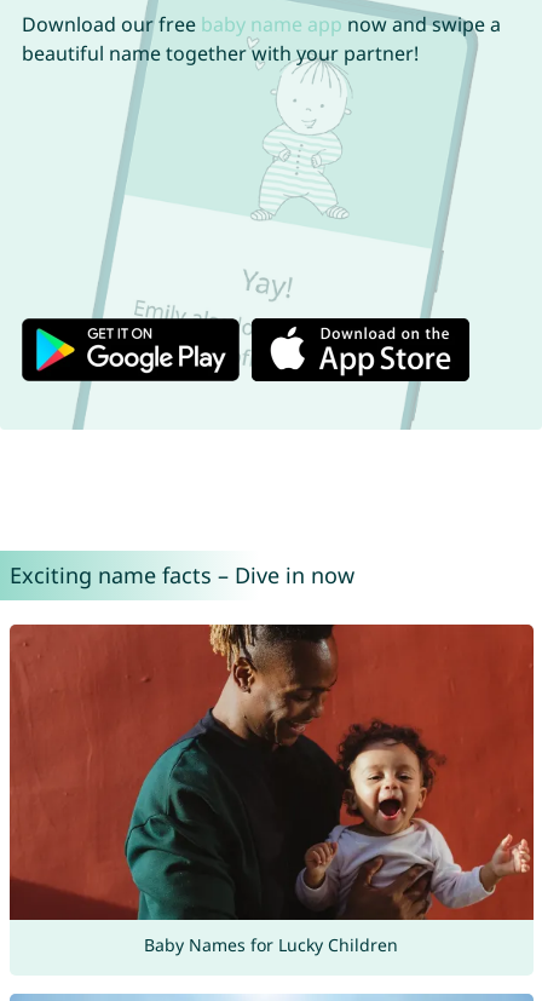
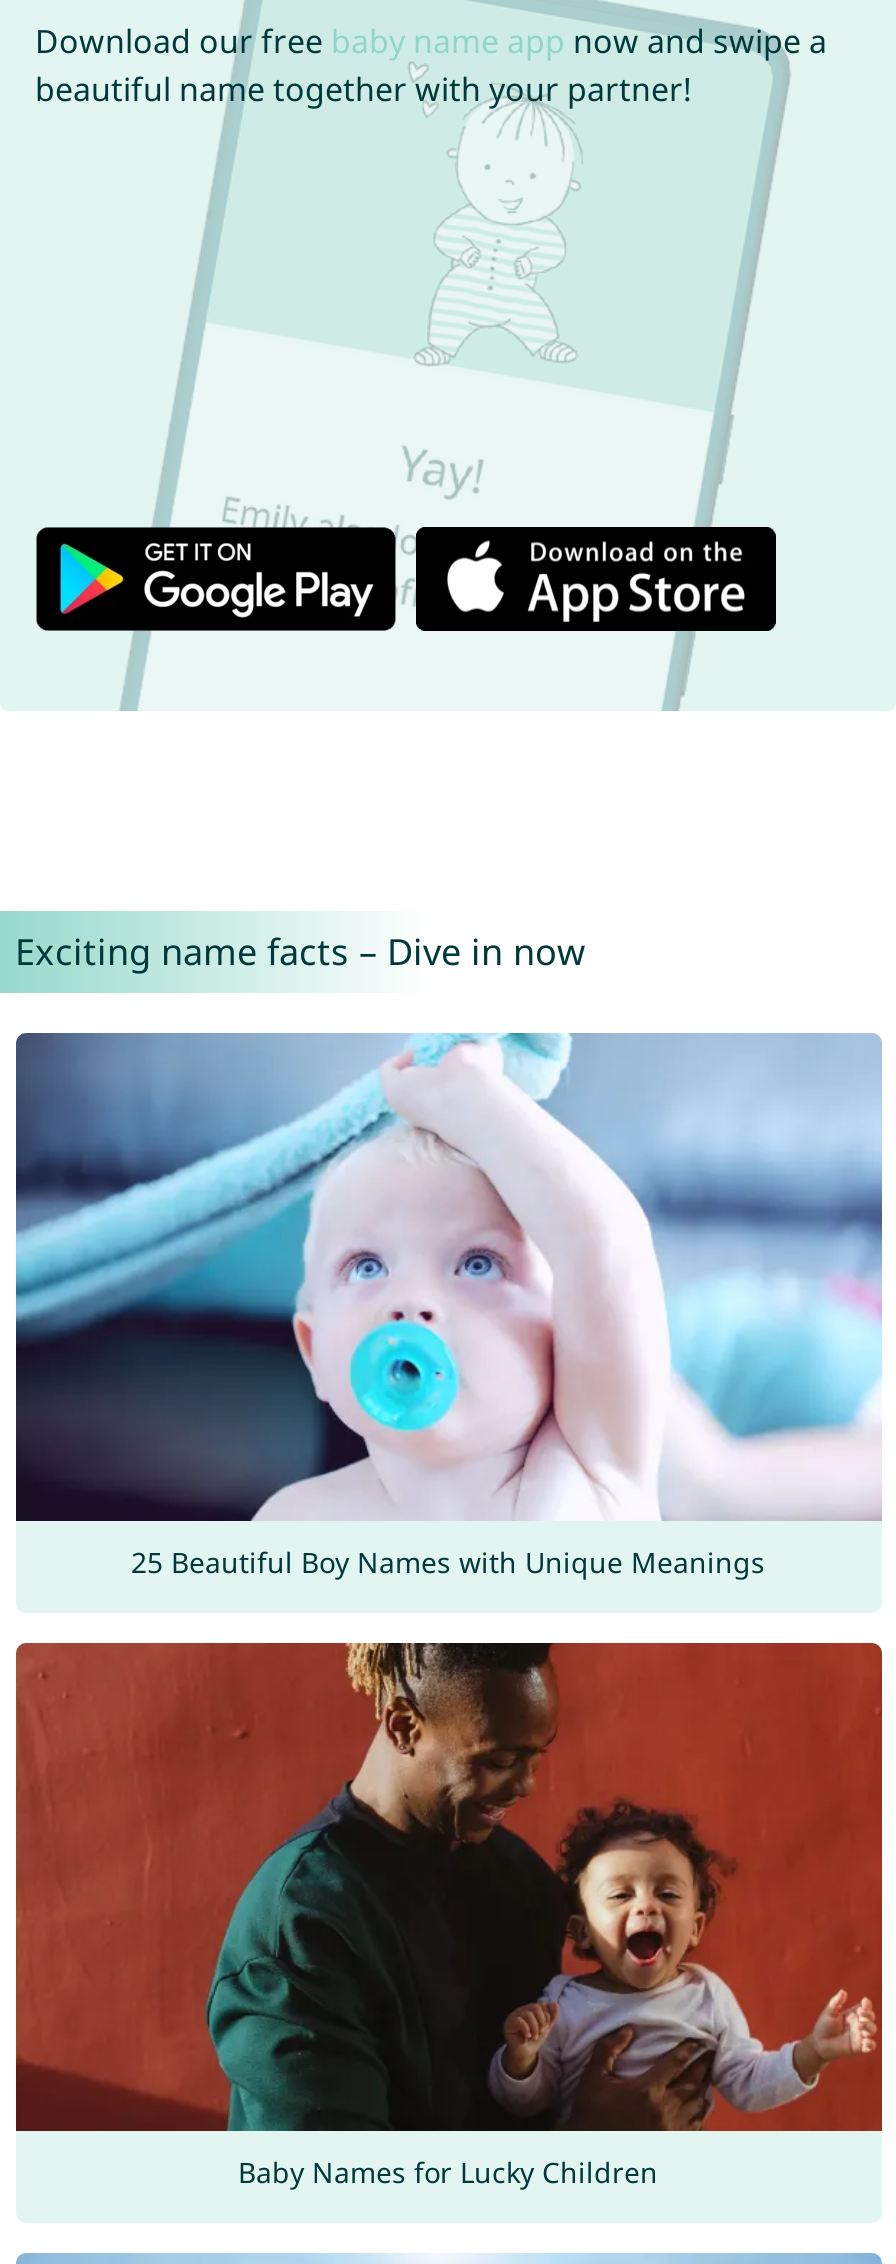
+ [image]
+ 25 Beautiful Boy Names with Unique Meanings
